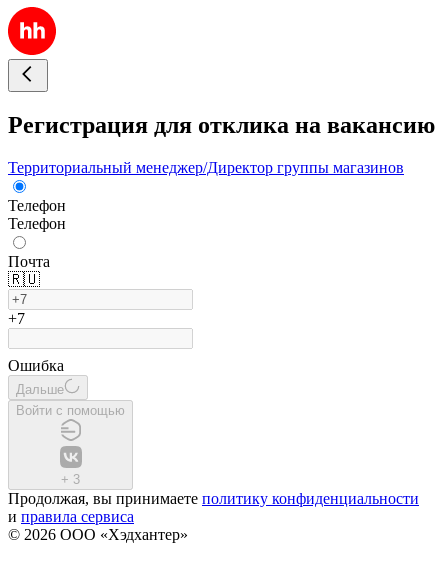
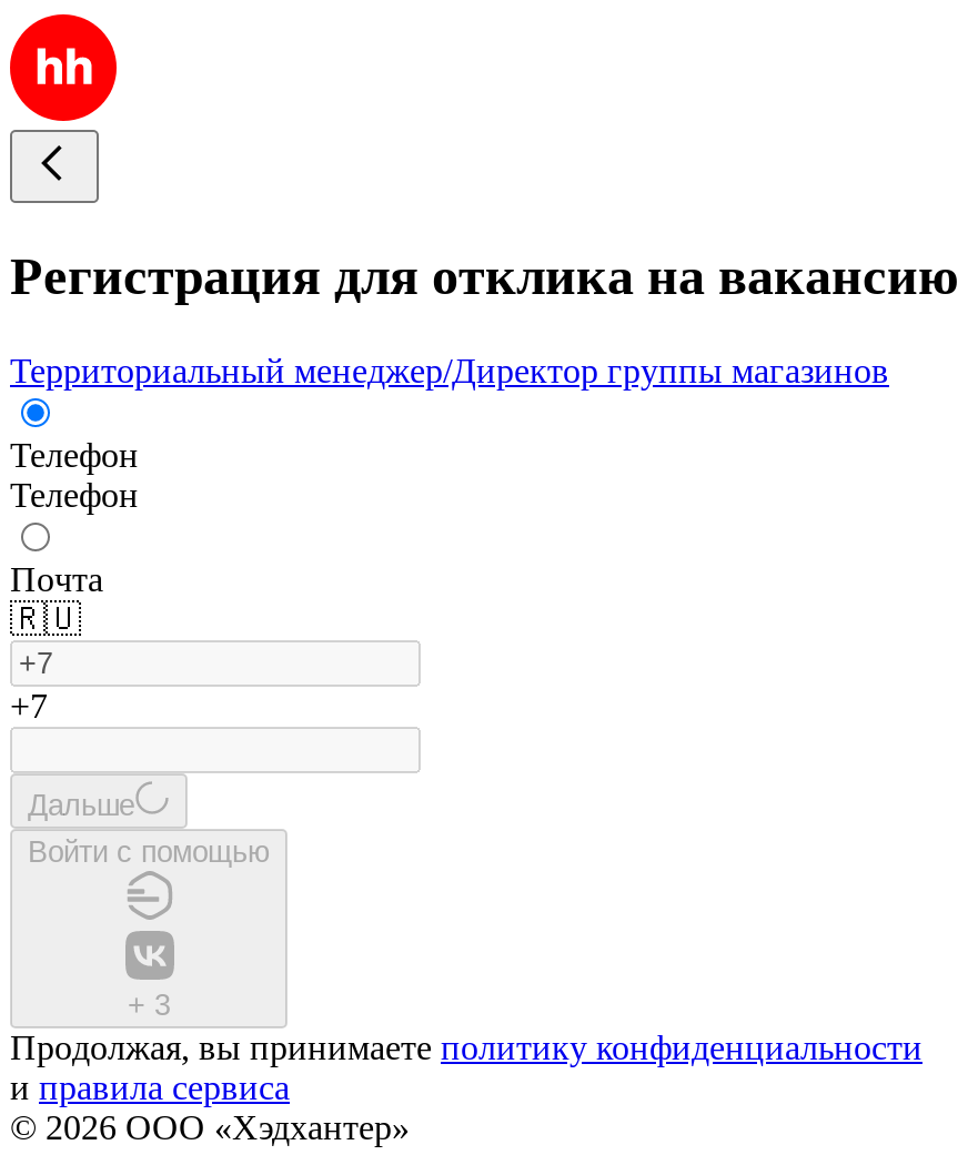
- Ошибка
